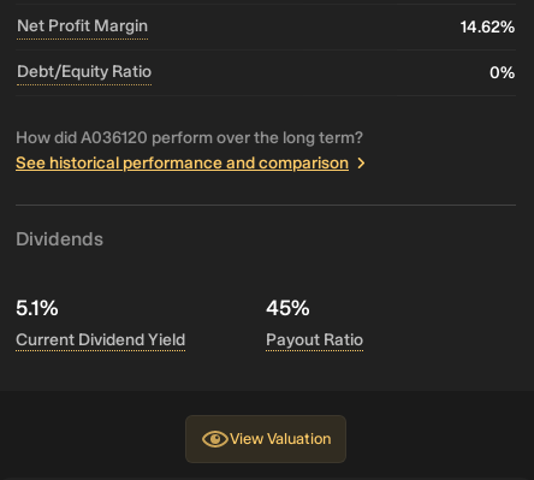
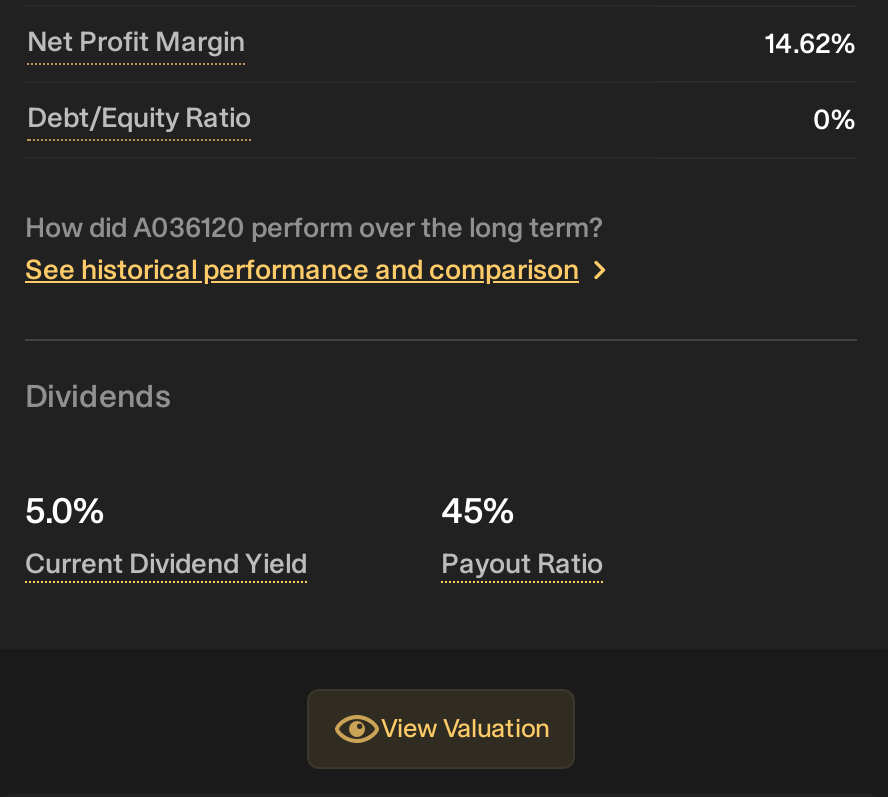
- 5.1%
+ 5.0%
